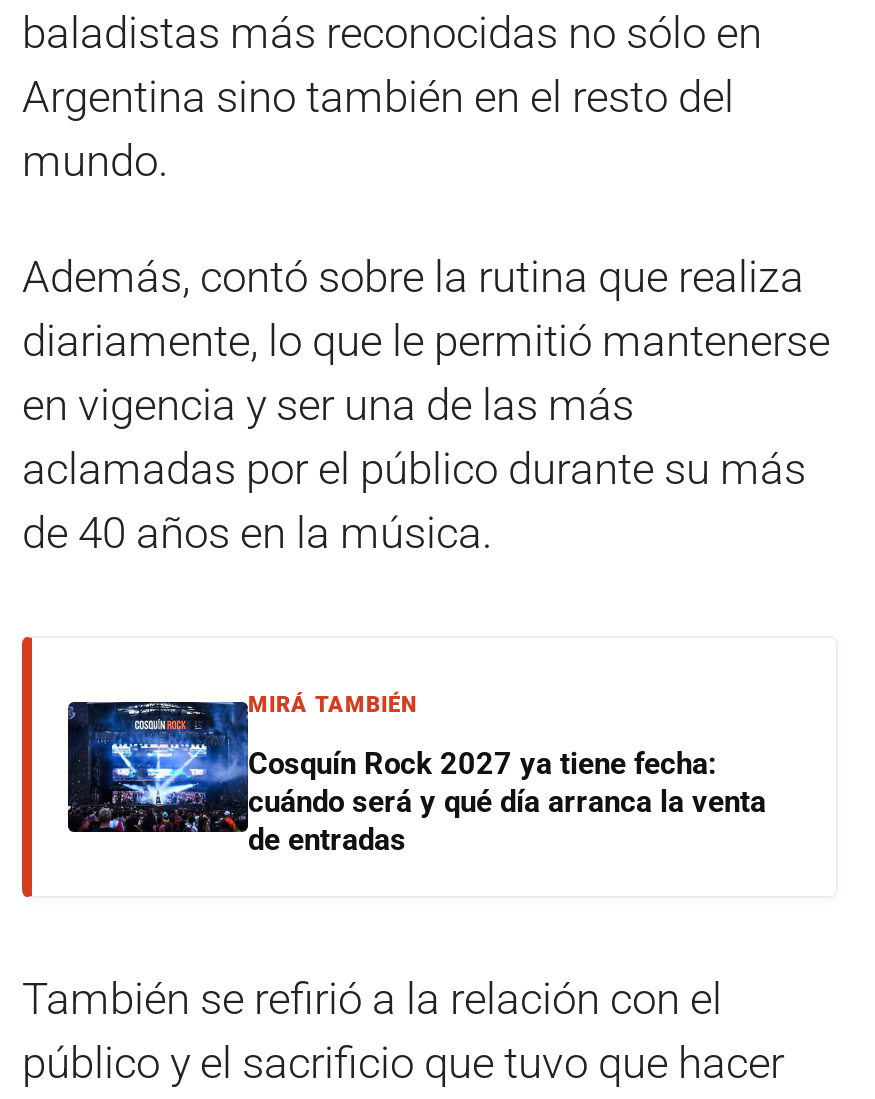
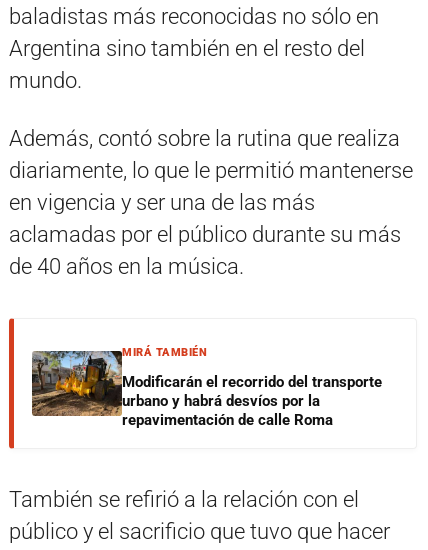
- [image]
- Cosquín Rock 2027 ya tiene fecha:
- cuándo será y qué día arranca la venta
- de entradas
+ [image]
+ Modificarán el recorrido del transporte
+ urbano y habrá desvíos por la
+ repavimentación de calle Roma
